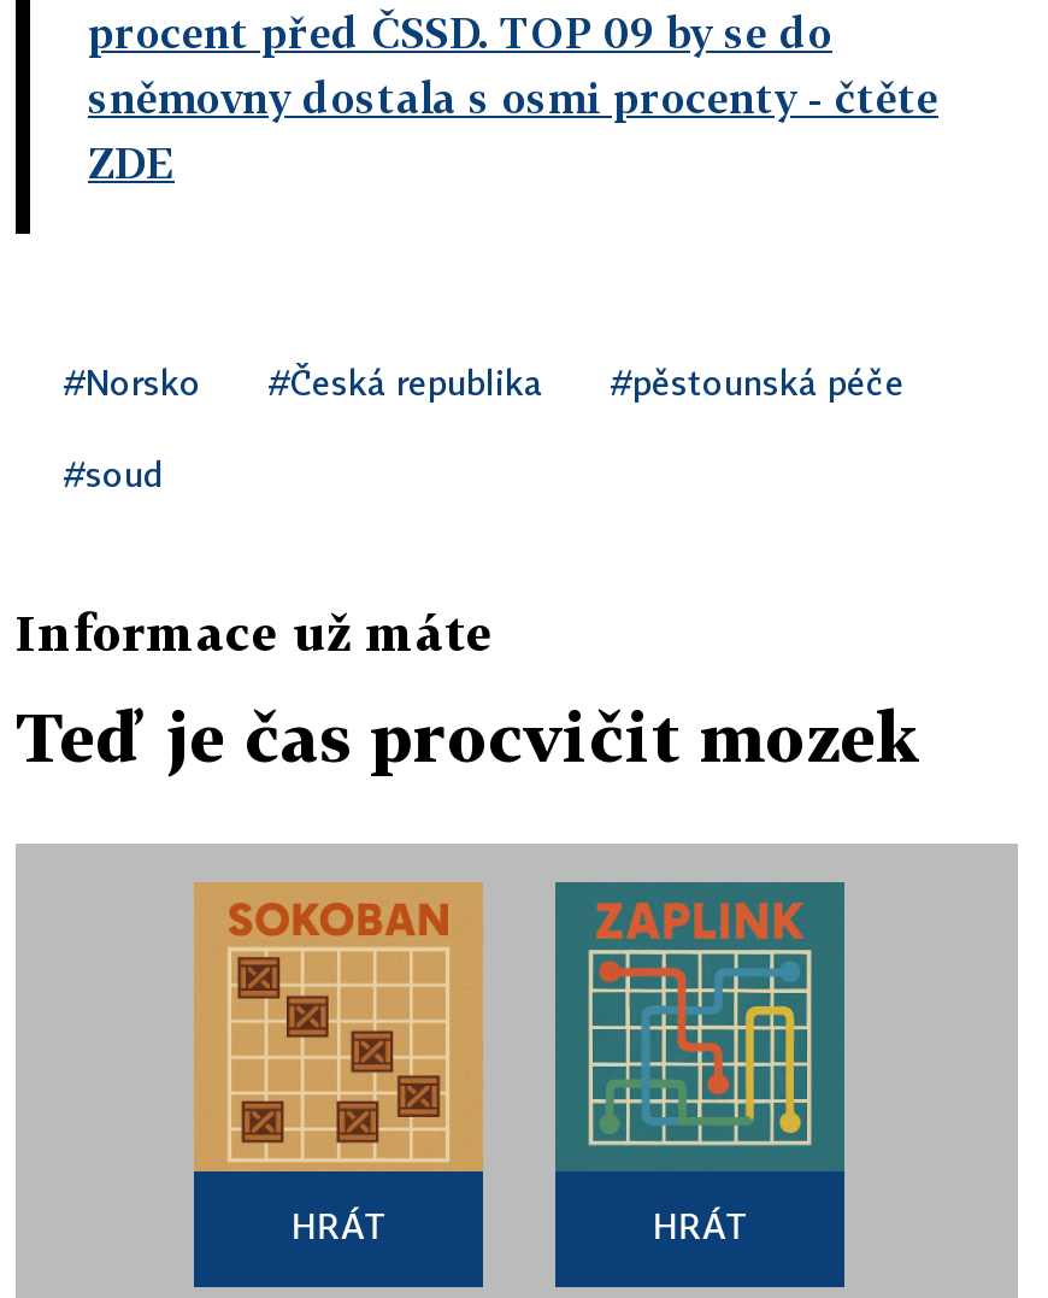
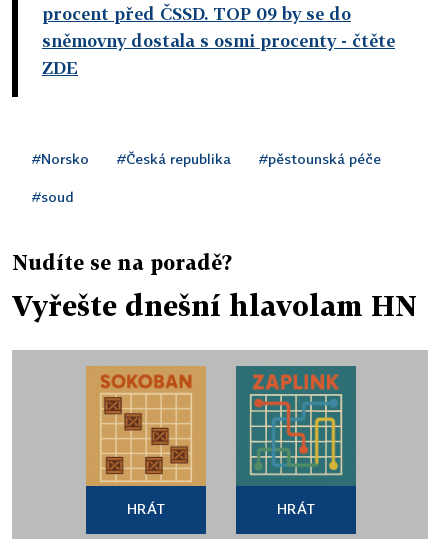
- Informace už máte
+ Nudíte se na poradě?

- Teď je čas procvičit mozek
+ Vyřešte dnešní hlavolam HN
